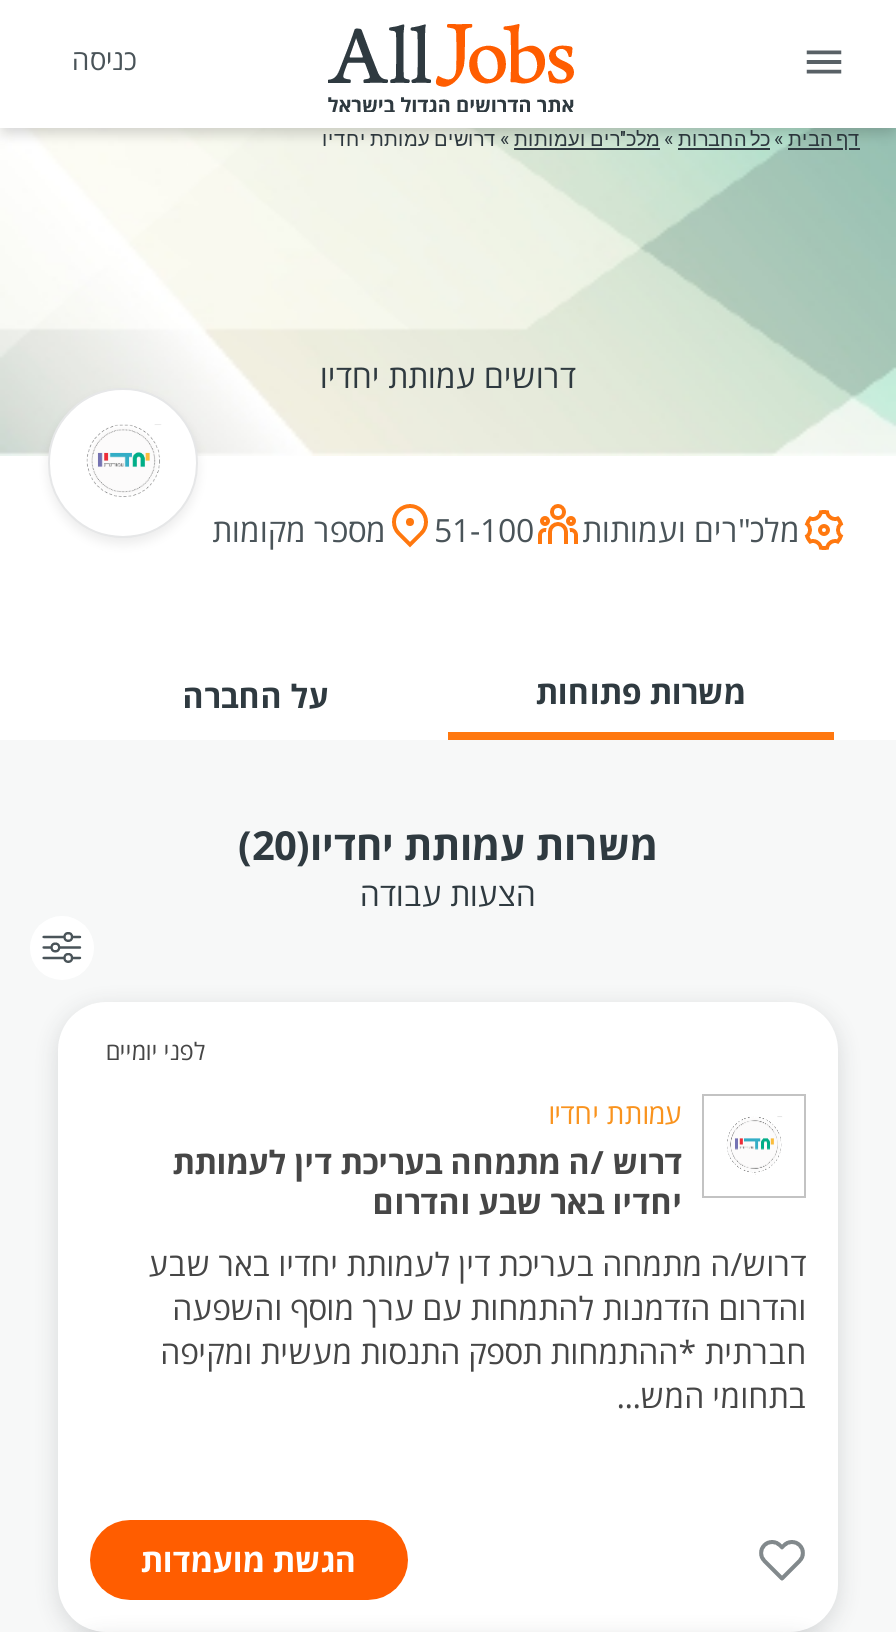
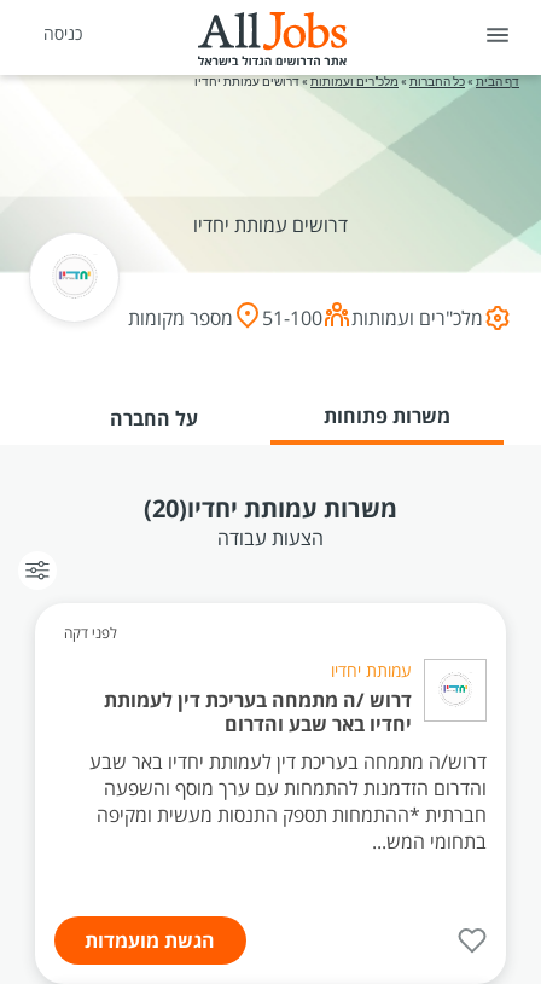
- לפני יומיים
+ לפני דקה
